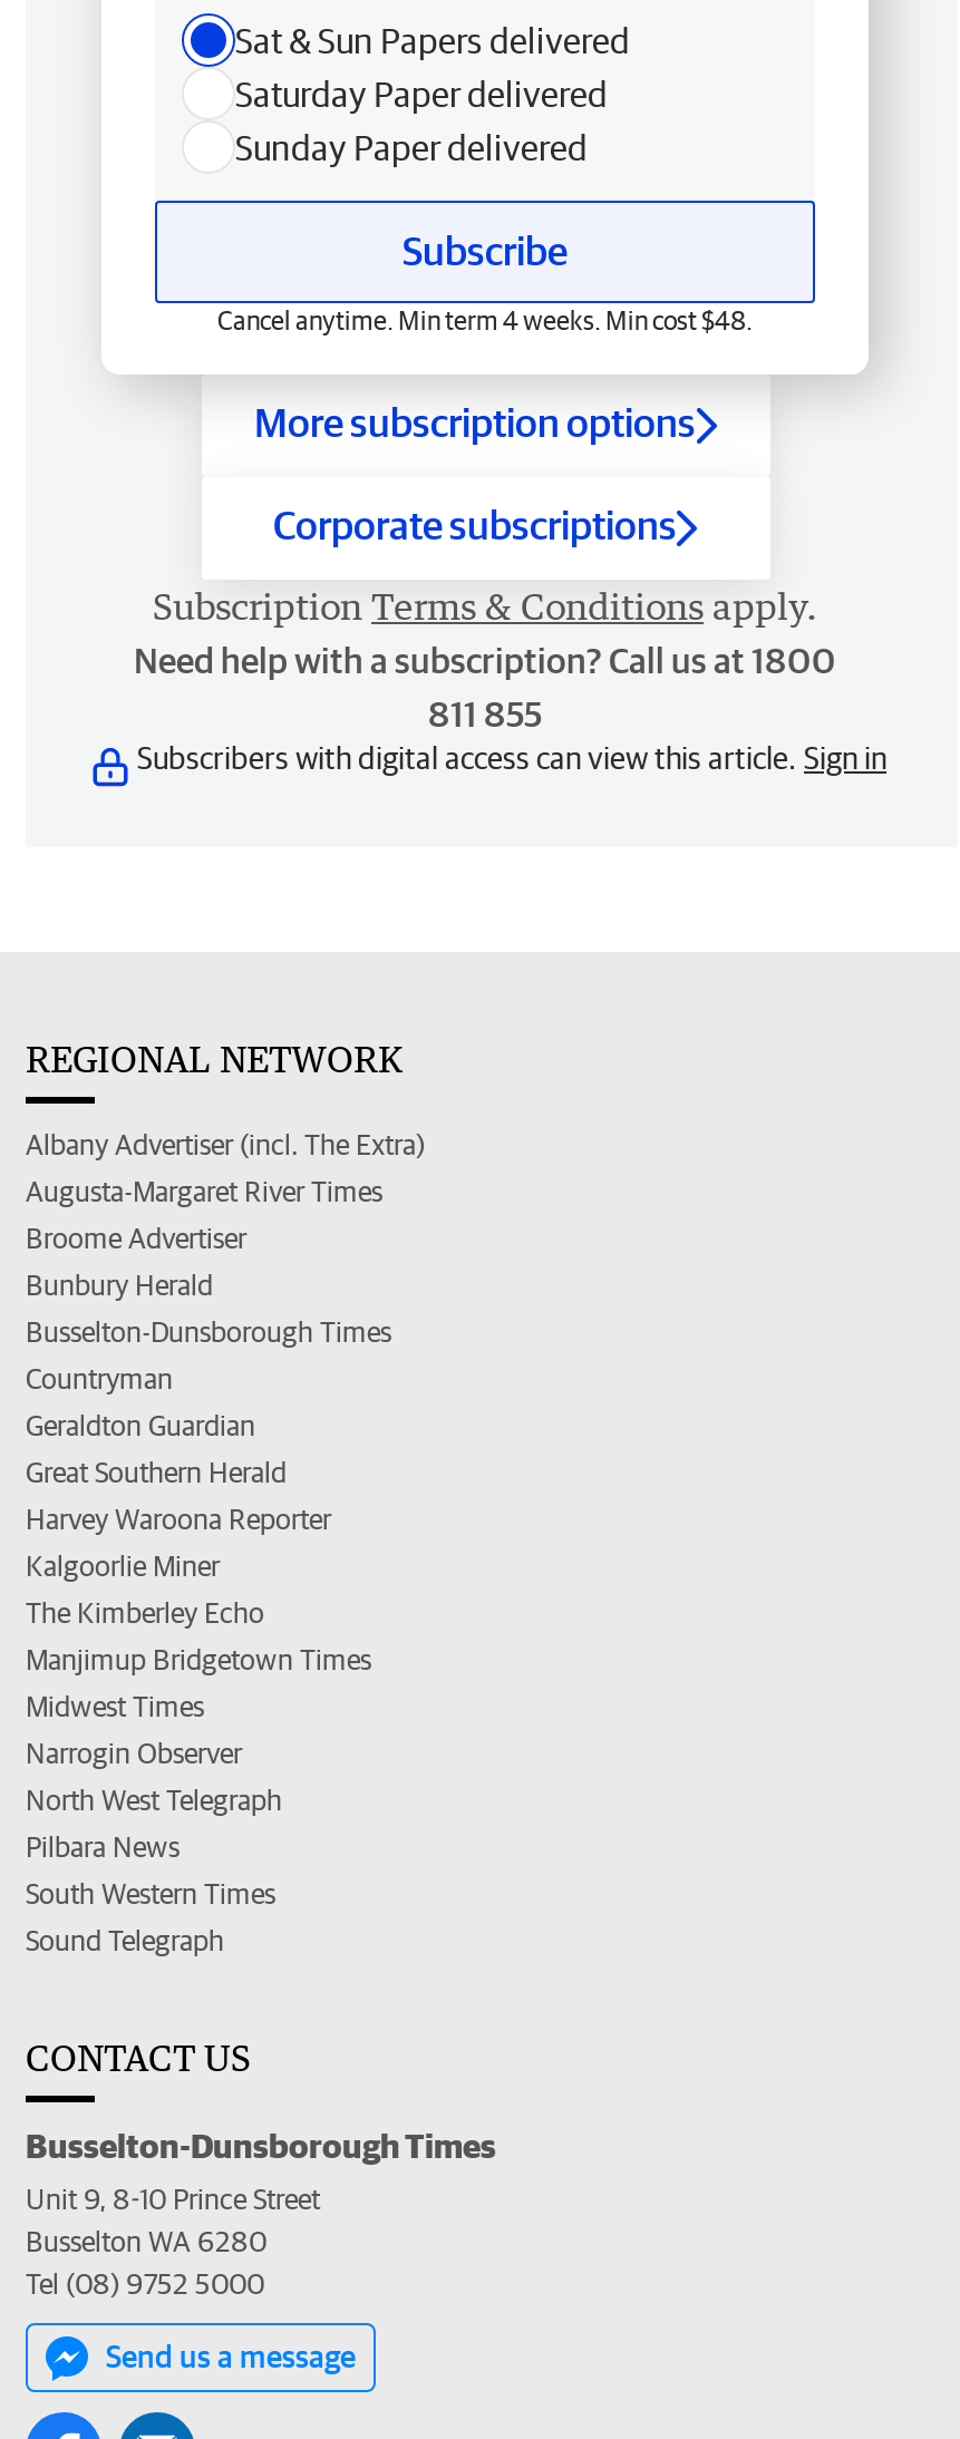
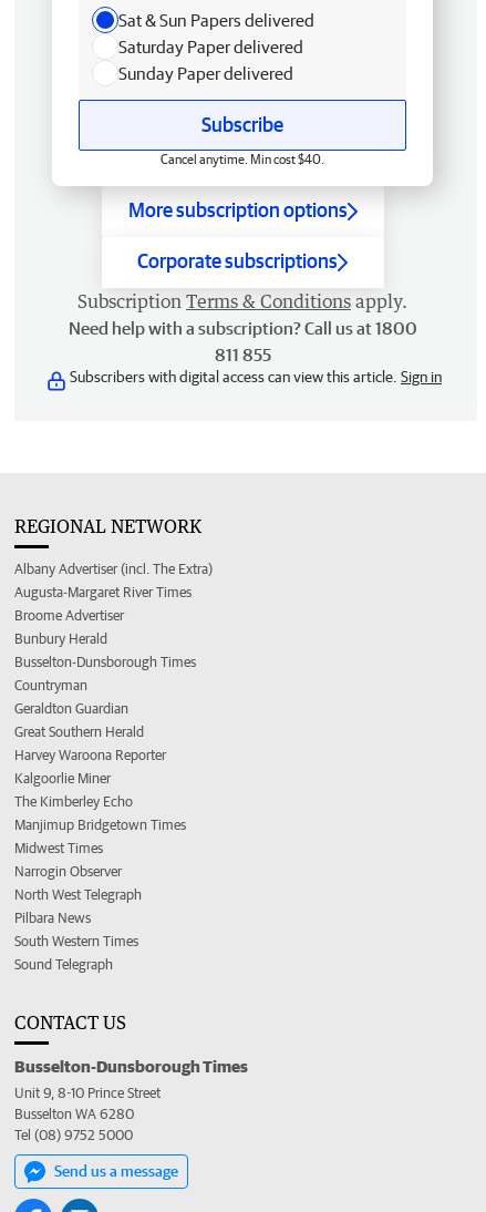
- Cancel anytime. Min term 4 weeks. Min cost $48.
+ Cancel anytime. Min cost $40.
